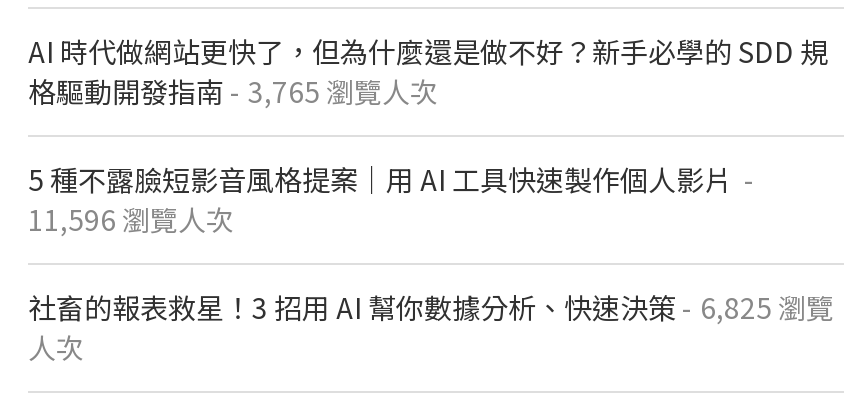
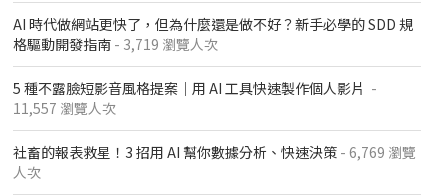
- 格驅動開發指南- 3,765 瀏覽人次
+ 格驅動開發指南- 3,719 瀏覽人次

- 11,596 瀏覽人次
+ 11,557 瀏覽人次

- 社畜的報表救星！3 招用 AI 幫你數據分析、快速決策- 6,825 瀏覽
+ 社畜的報表救星！3 招用 AI 幫你數據分析、快速決策- 6,769 瀏覽
